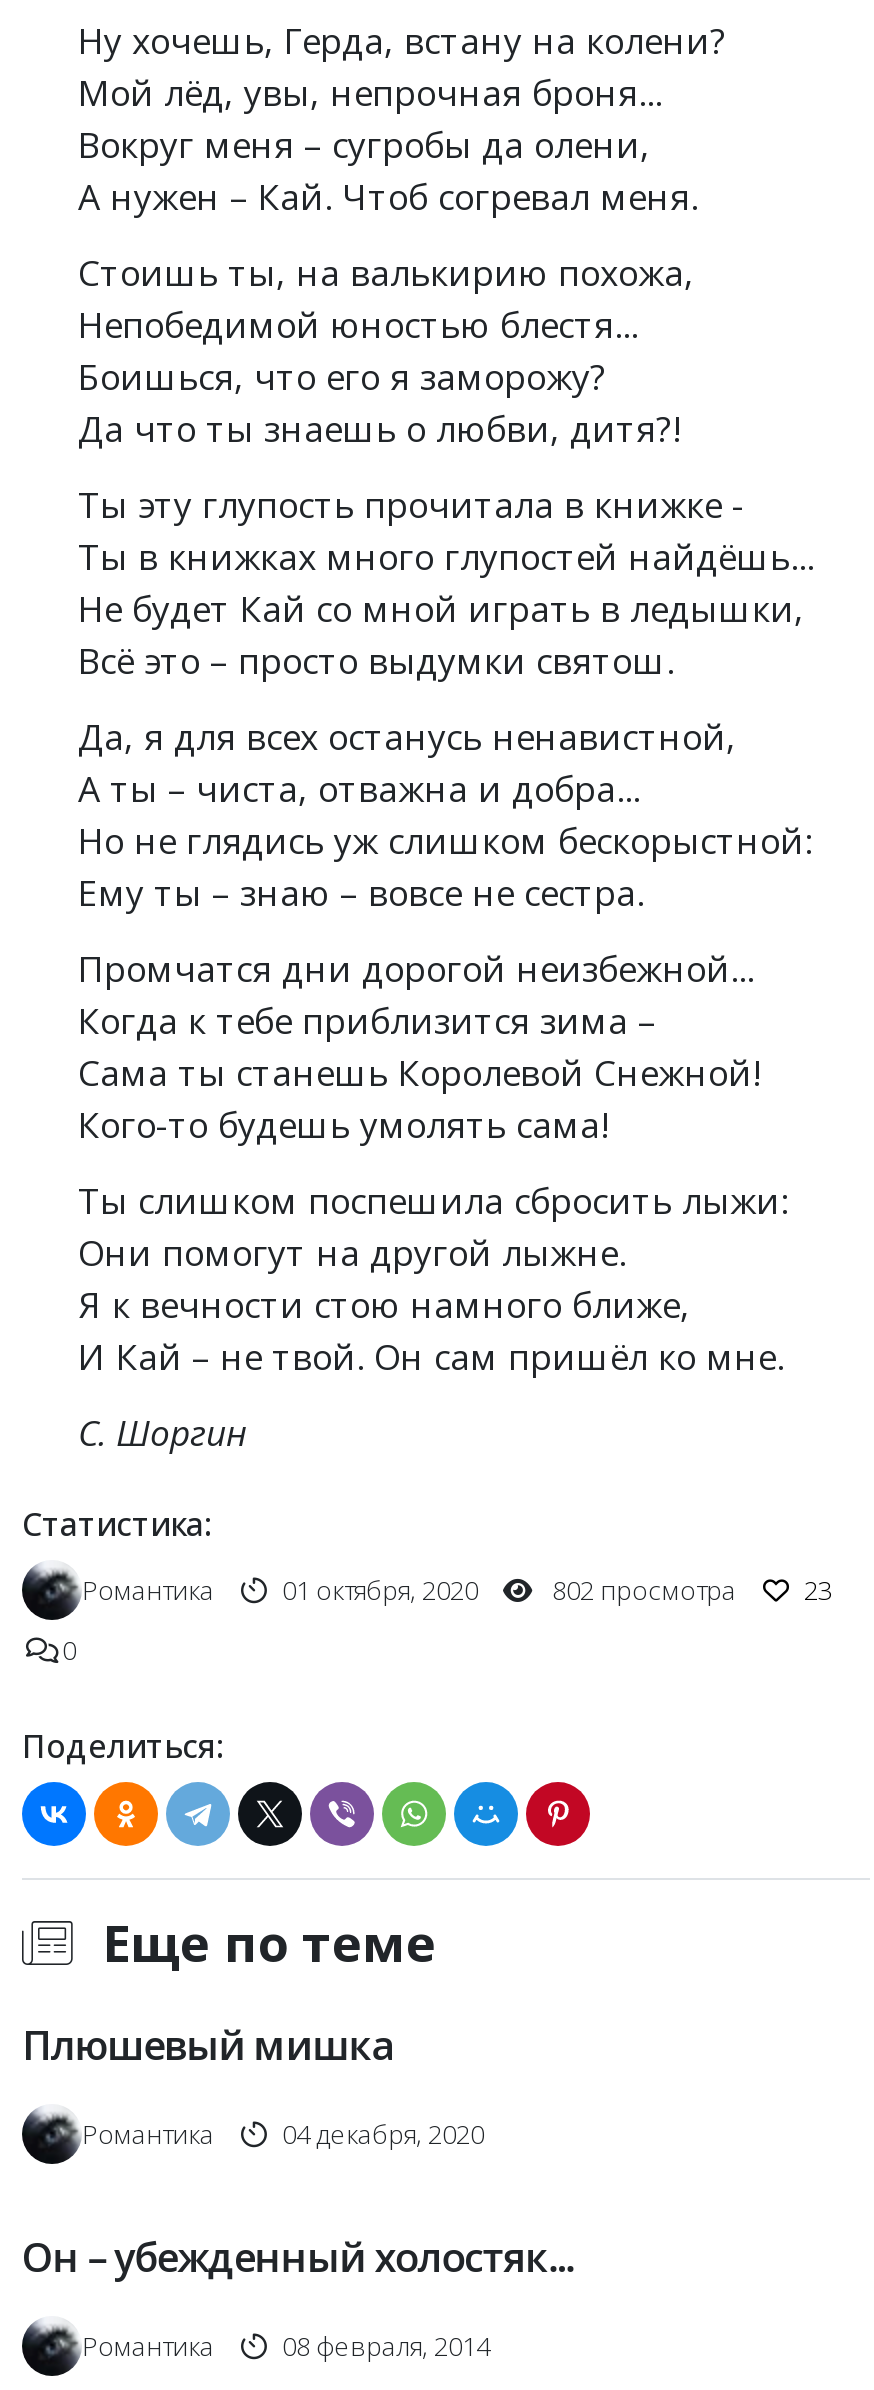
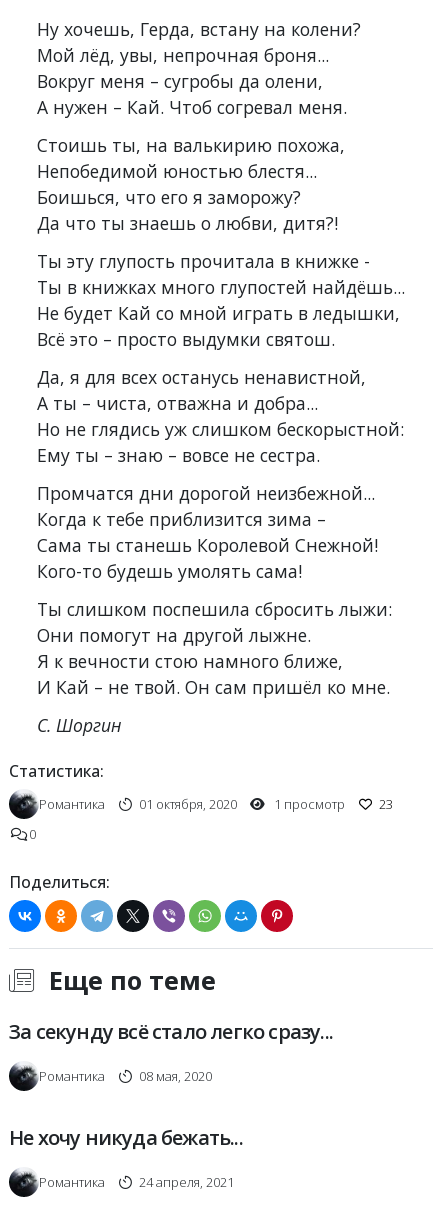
- Романтика 01 октября, 2020 802 просмотра 23
+ Романтика 01 октября, 2020 1 просмотр 23

- Плюшевый мишка
+ За секунду всё стало легко сразу...

- Романтика 04 декабря, 2020
+ Романтика 08 мая, 2020

- Он – убежденный холостяк...
+ Не хочу никуда бежать...

- Романтика 08 февраля, 2014
+ Романтика 24 апреля, 2021
